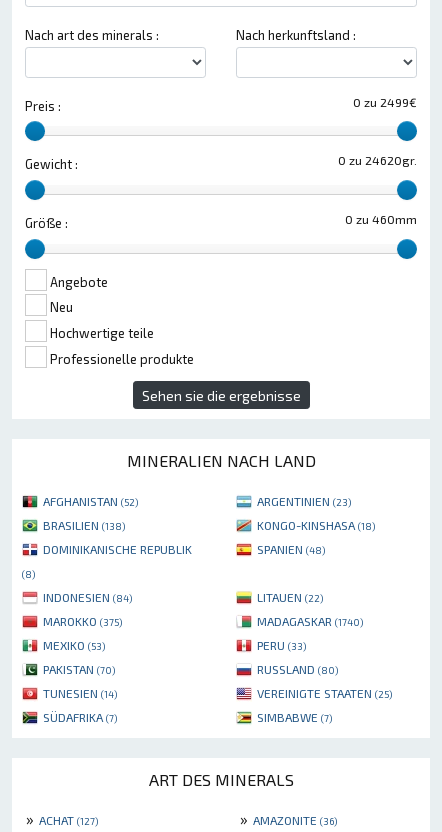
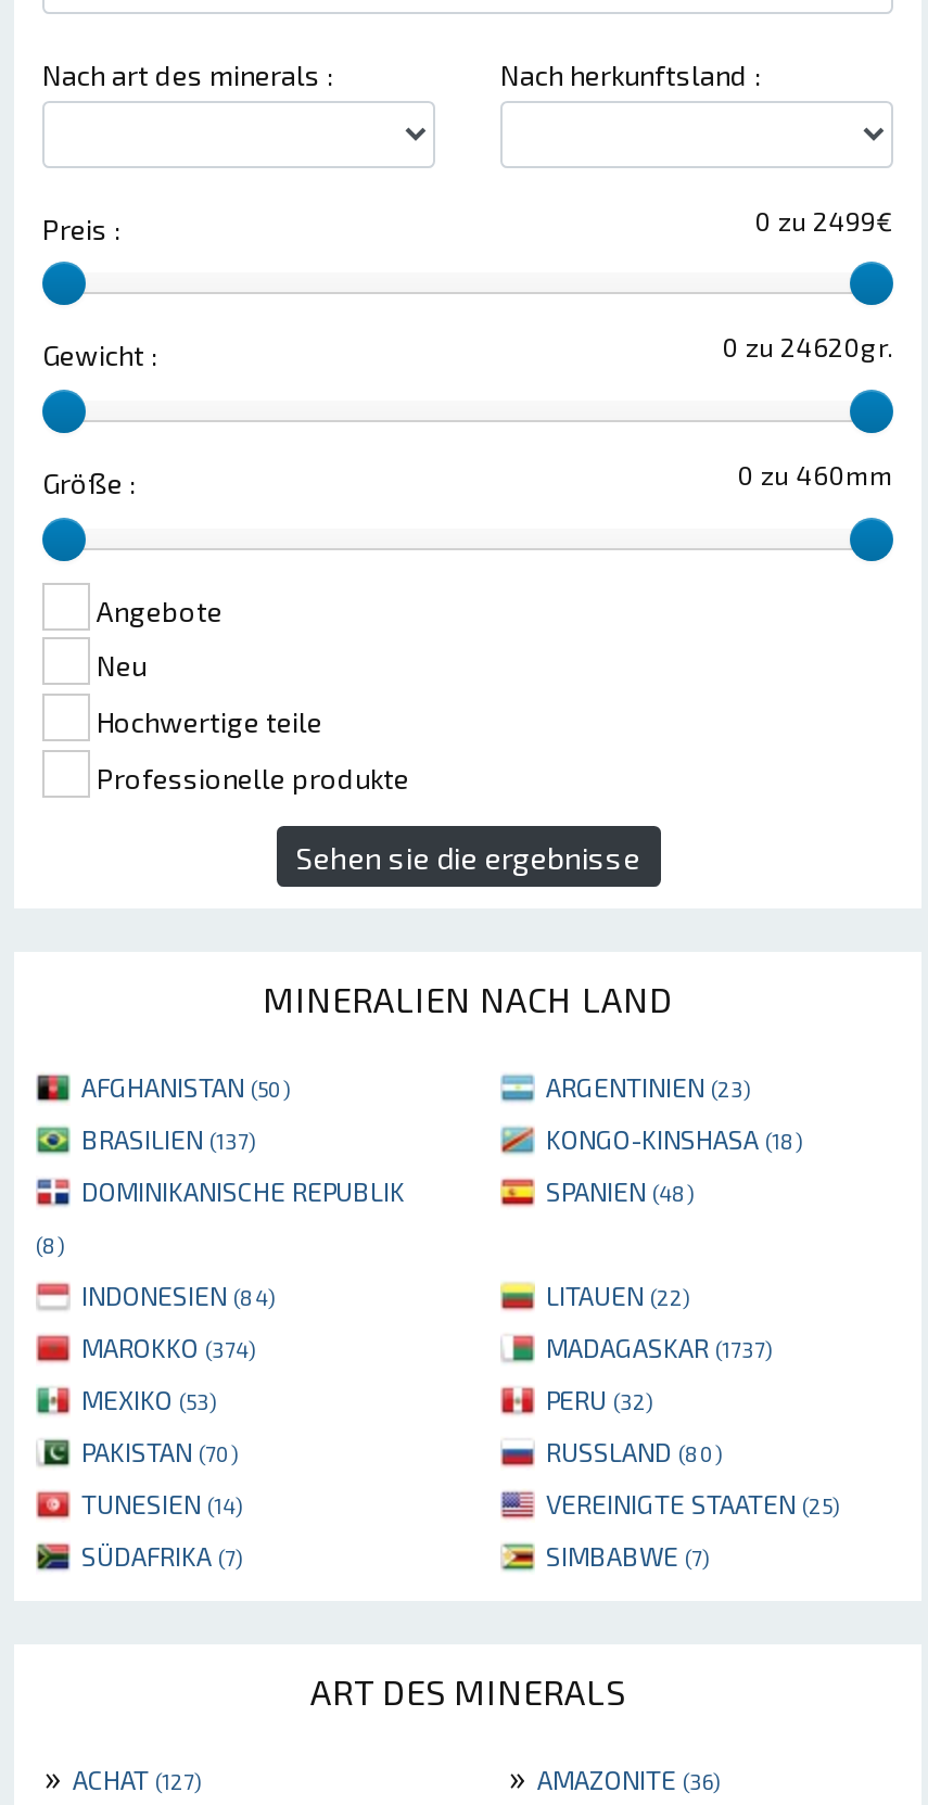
- AFGHANISTAN (52)
+ AFGHANISTAN (50)

- BRASILIEN (138)
+ BRASILIEN (137)

- MAROKKO (375)
+ MAROKKO (374)

- MADAGASKAR (1740)
+ MADAGASKAR (1737)

- PERU (33)
+ PERU (32)
